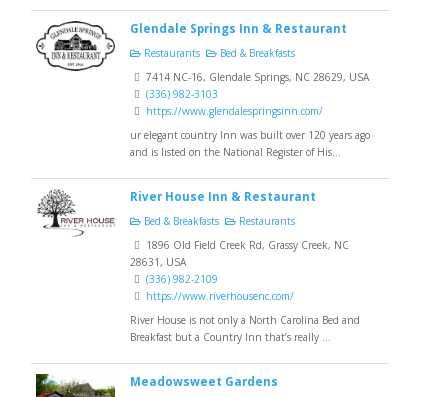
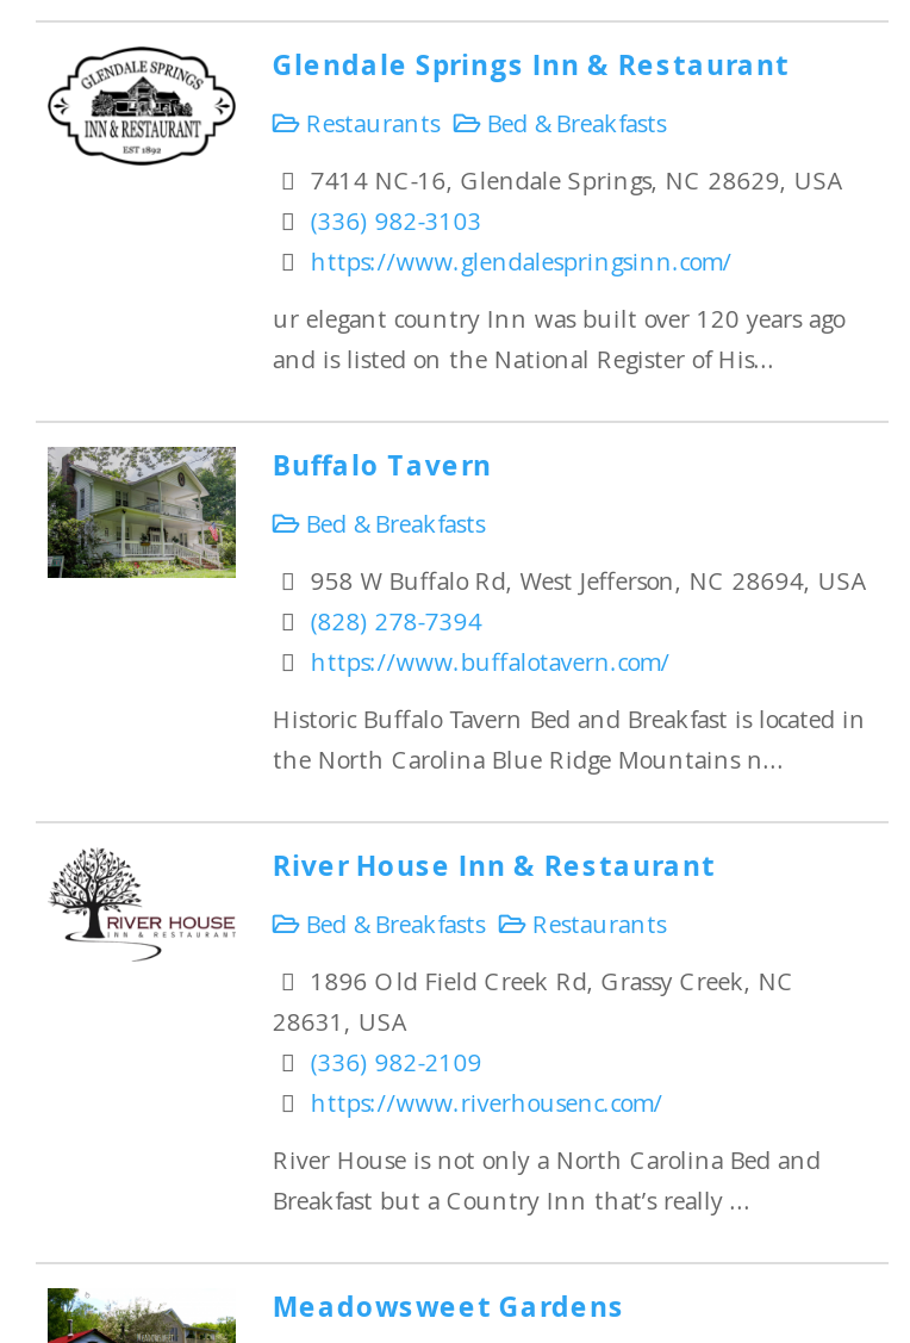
+ [image]
+ Buffalo Tavern
+ Bed & Breakfasts
+ 958 W Buffalo Rd, West Jefferson, NC 28694, USA
+ (828) 278-7394
+ https://www.buffalotavern.com/
+ Historic Buffalo Tavern Bed and Breakfast is located in
+ the North Carolina Blue Ridge Mountains n...
